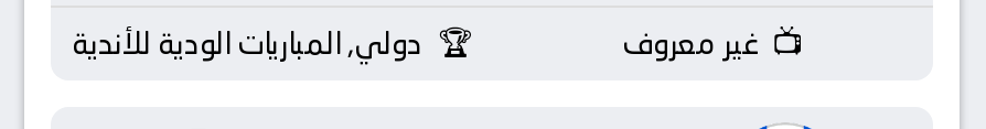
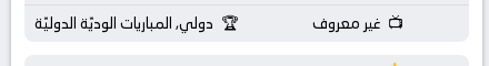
- دولي, المباريات الودية للأندية
+ دولي, المباريات الوديّة الدوليّة
